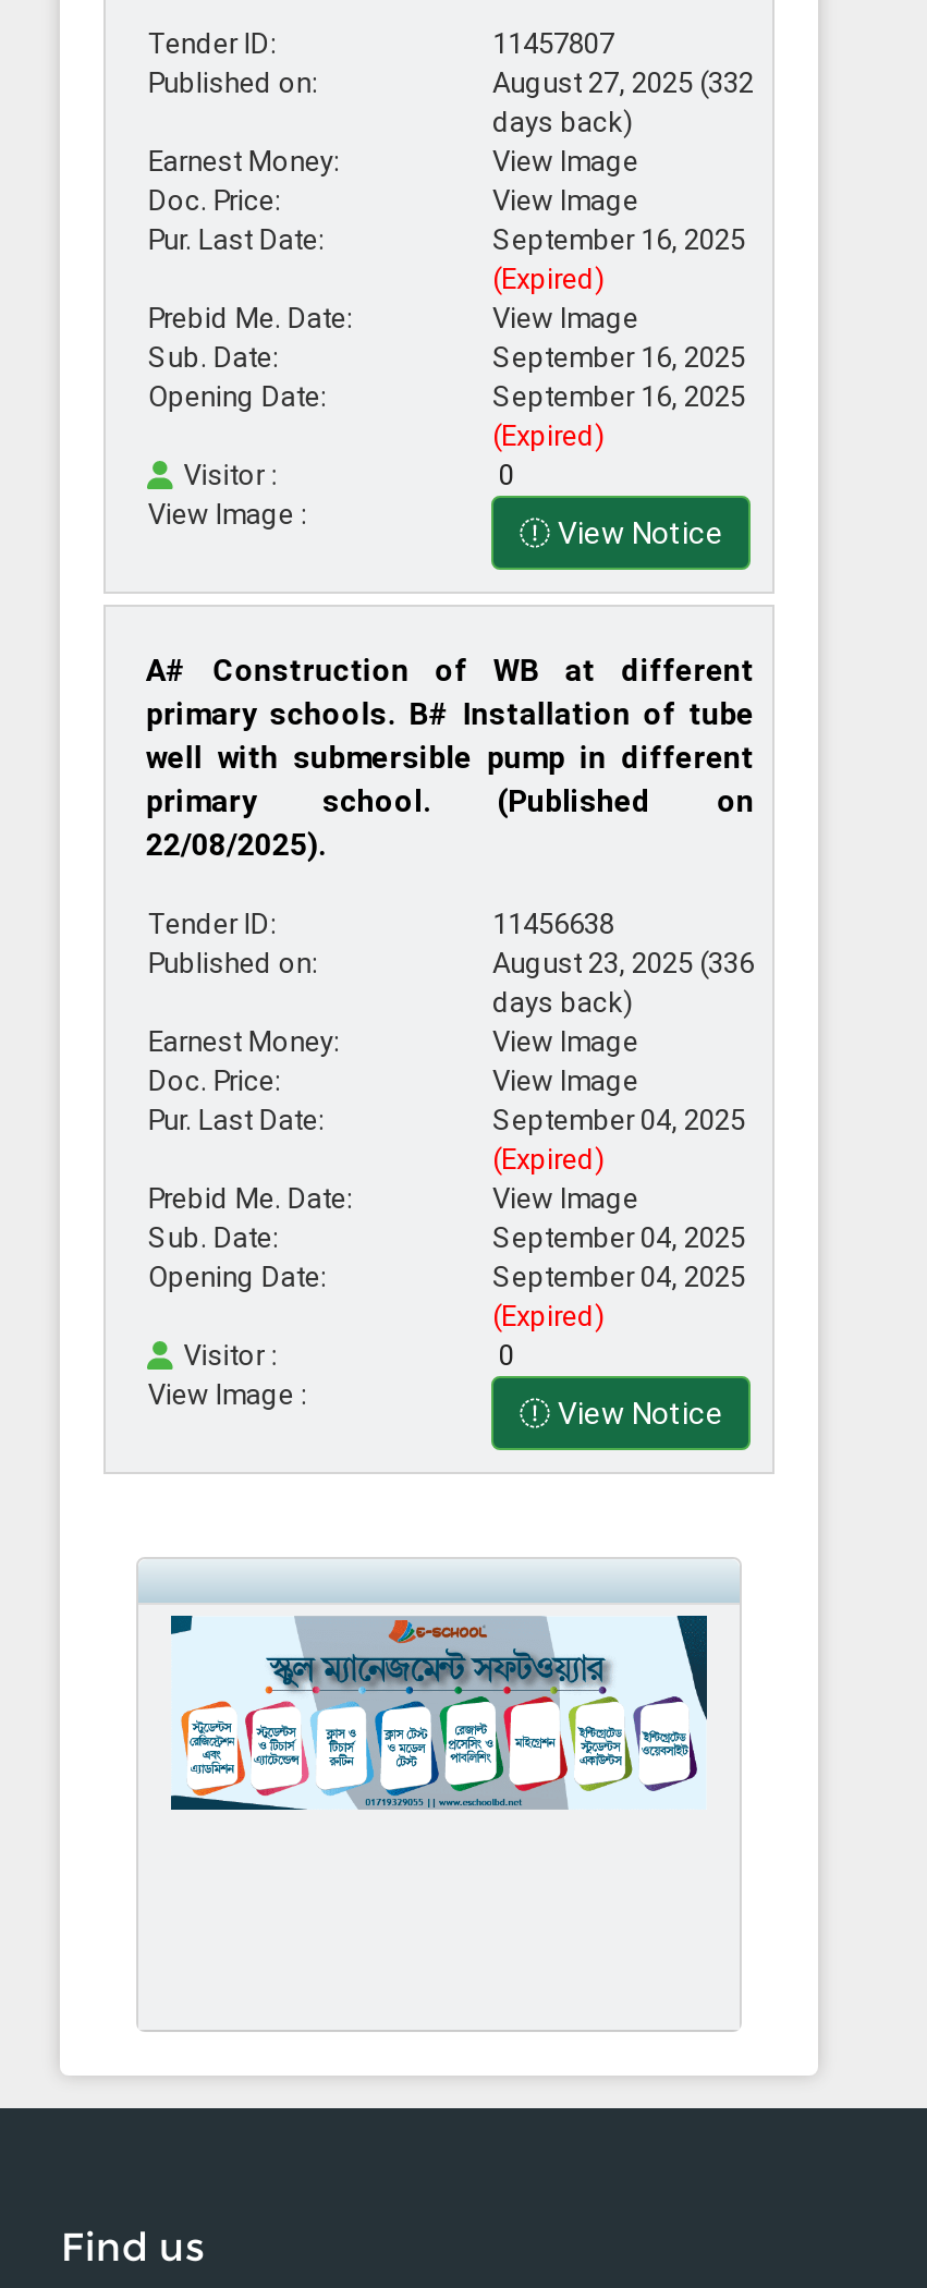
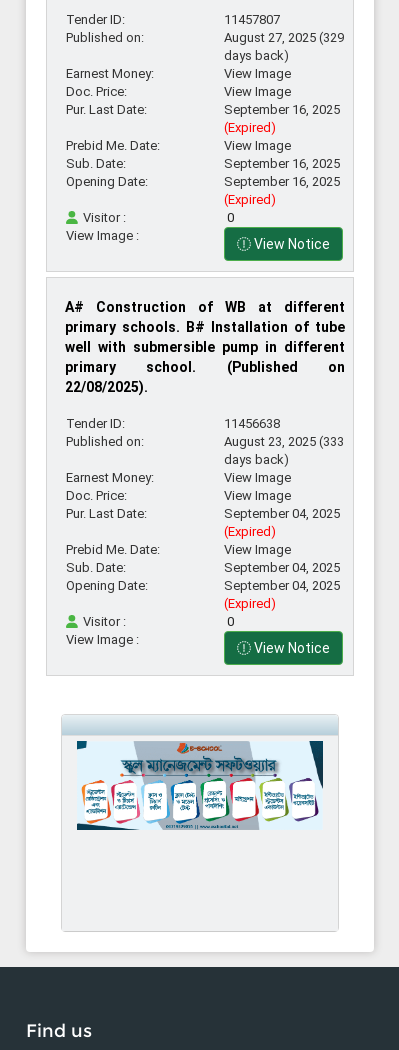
- August 27, 2025 (332
+ August 27, 2025 (329

- August 23, 2025 (336
+ August 23, 2025 (333
